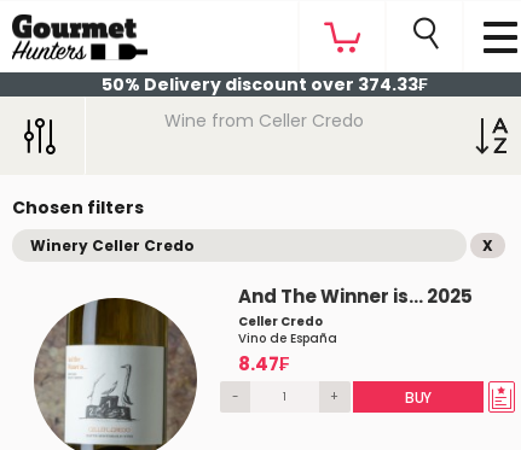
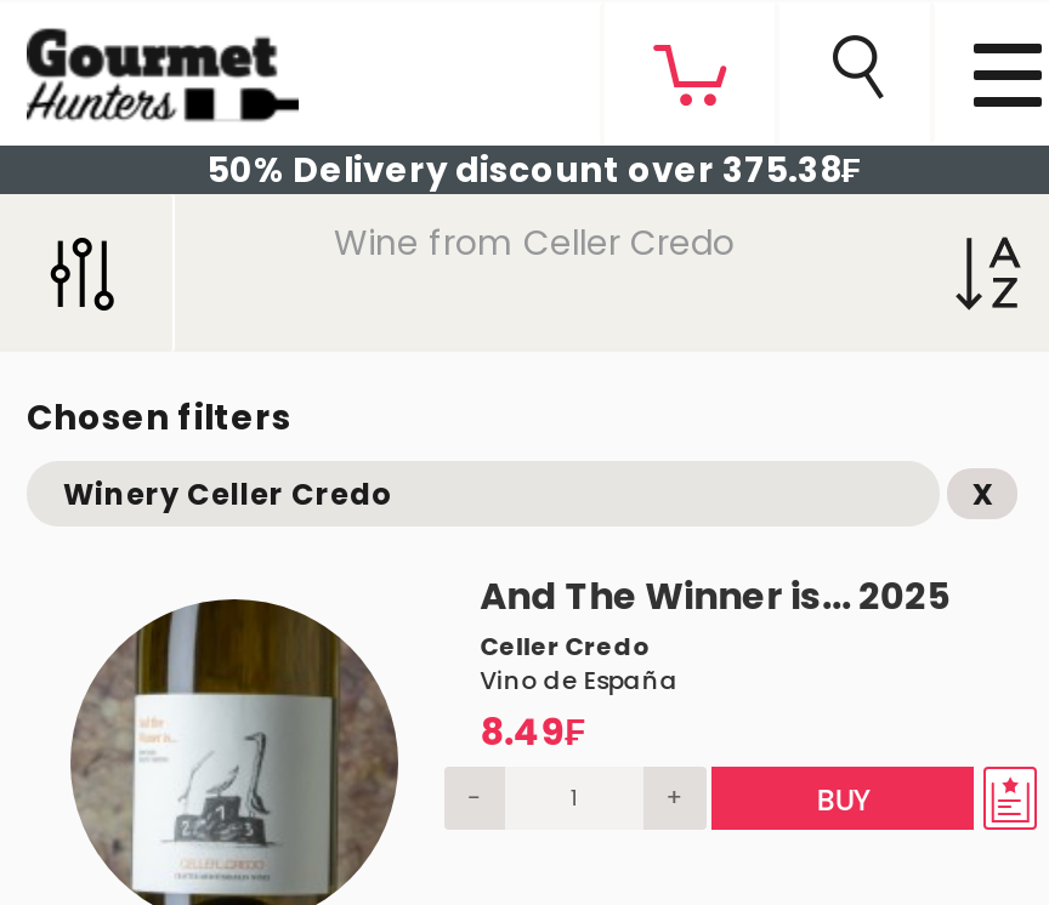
- 50% Delivery discount over 374.33₣
+ 50% Delivery discount over 375.38₣

- 8.47₣
+ 8.49₣
